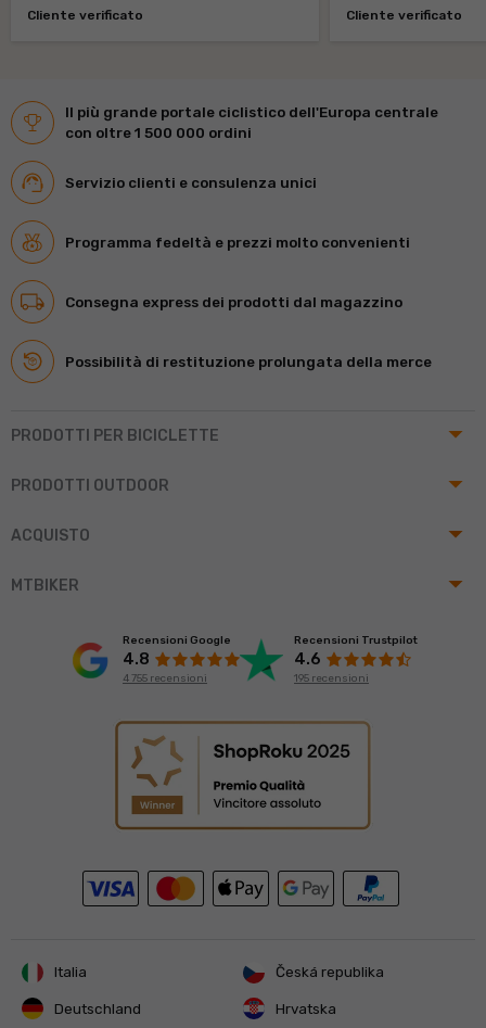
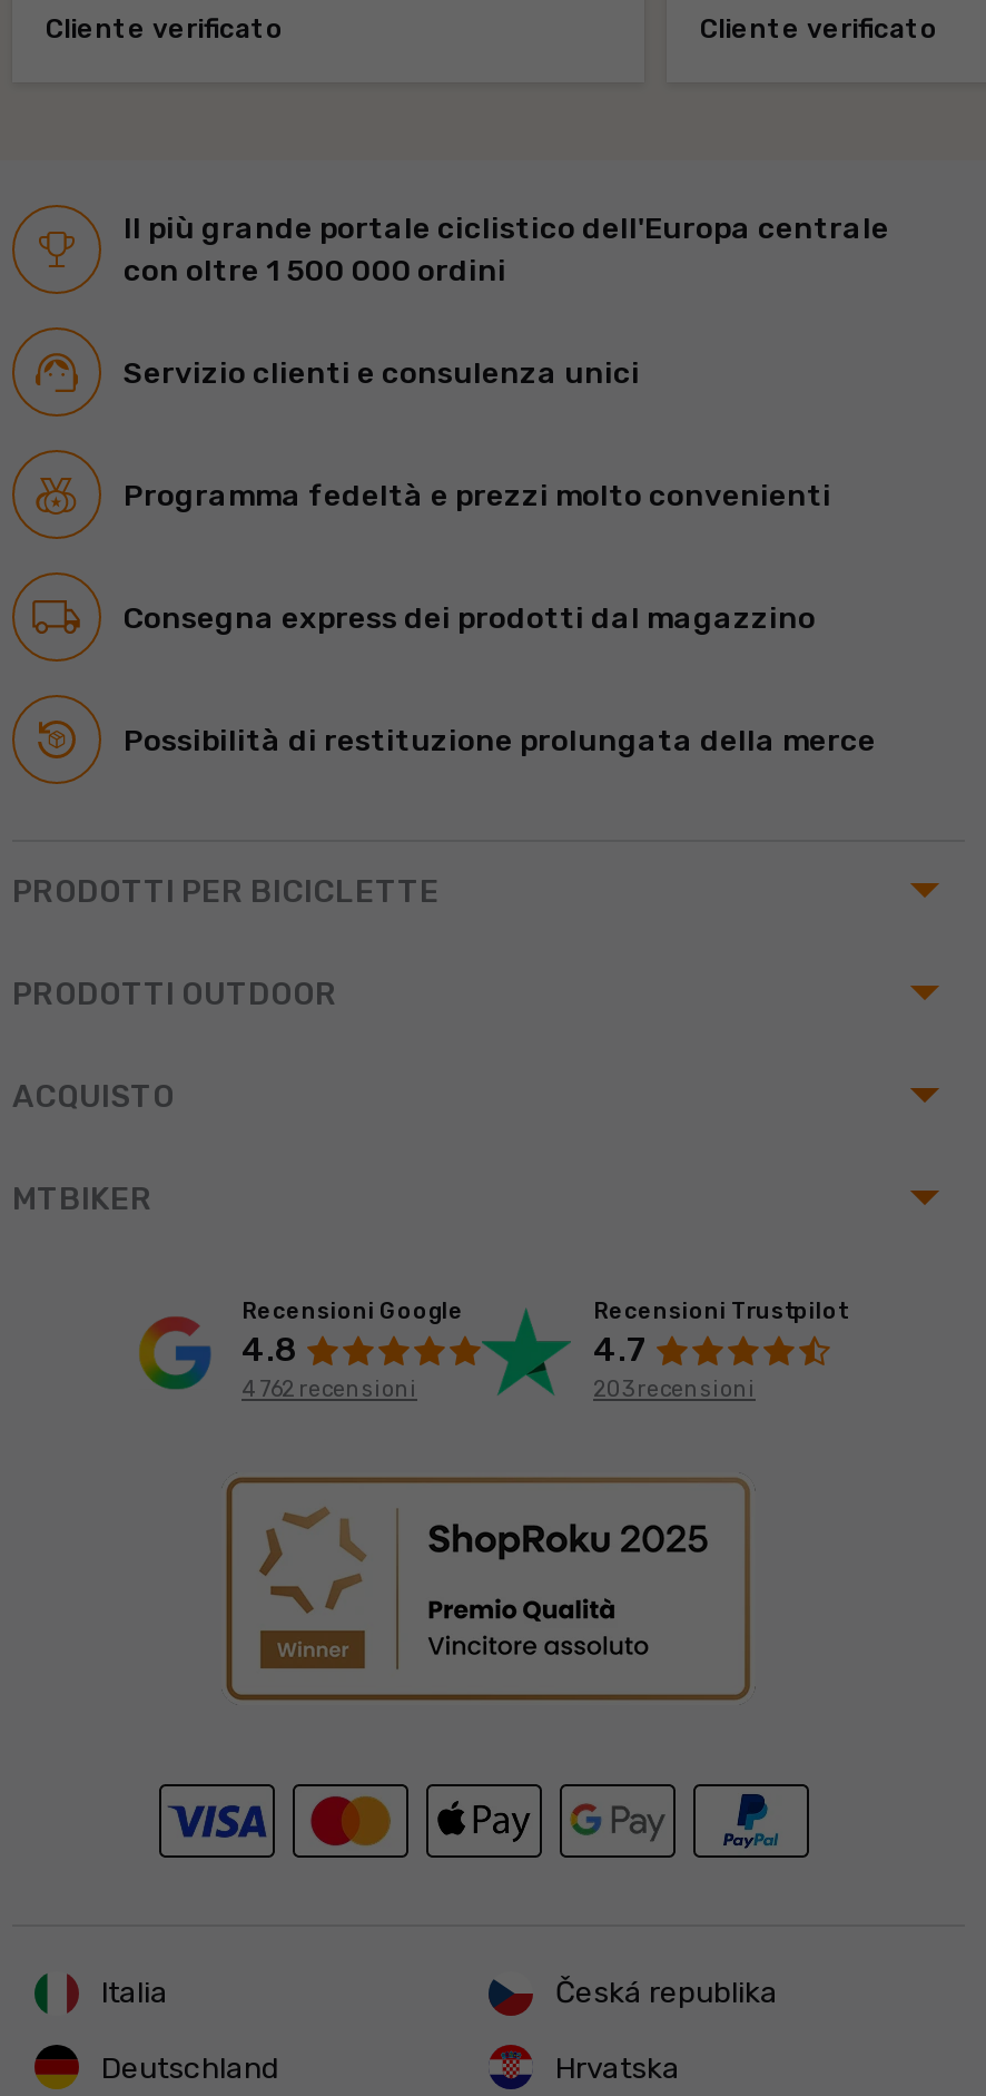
- 4.6
+ 4.7

- 4 755 recensioni
+ 4 762 recensioni

- 195 recensioni
+ 203 recensioni
